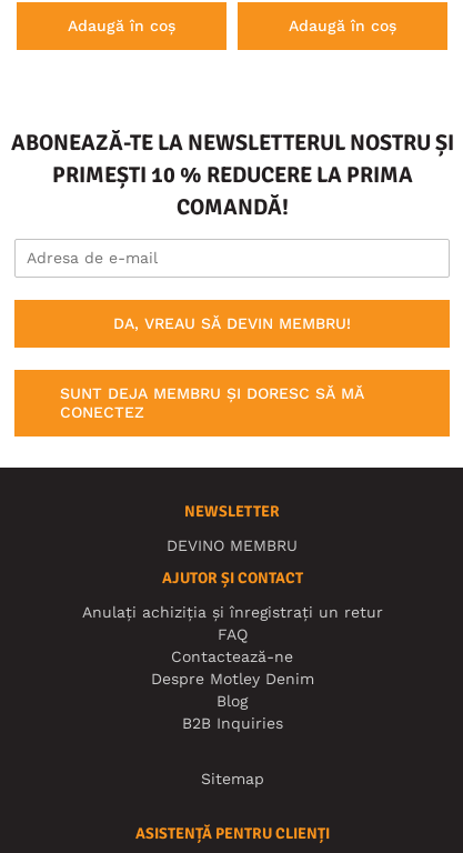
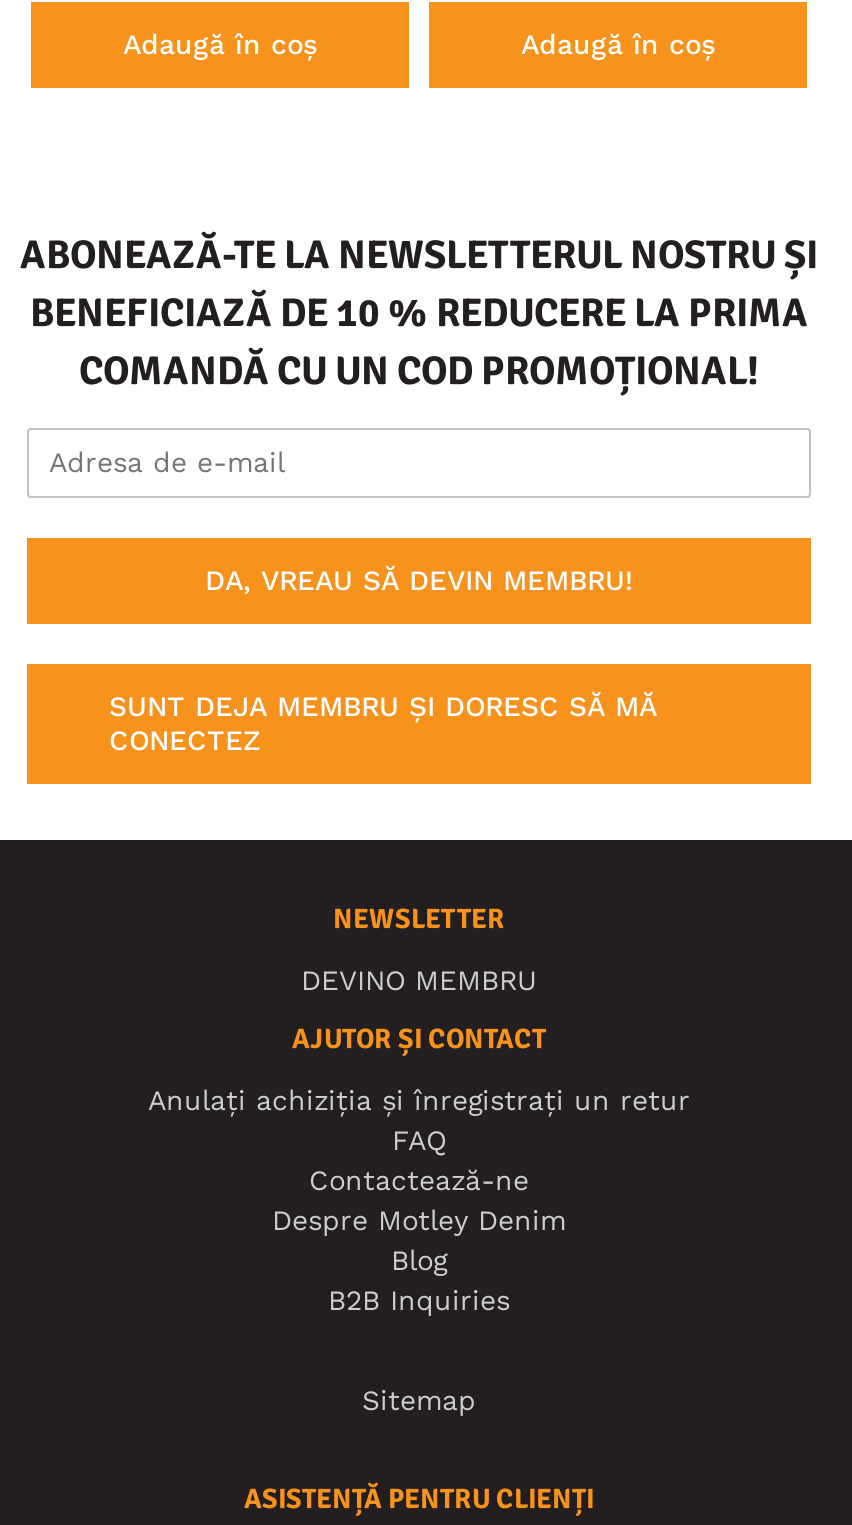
- PRIMEȘTI 10 % REDUCERE LA PRIMA
- COMANDĂ!
+ BENEFICIAZĂ DE 10 % REDUCERE LA PRIMA
+ COMANDĂ CU UN COD PROMOȚIONAL!
